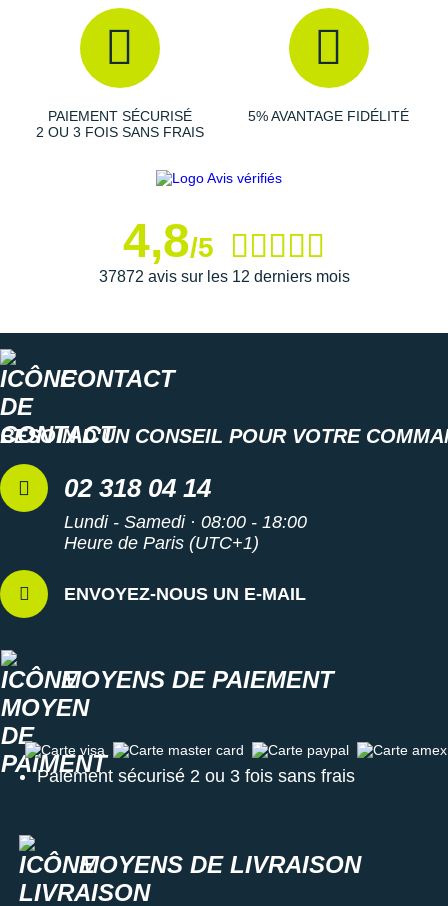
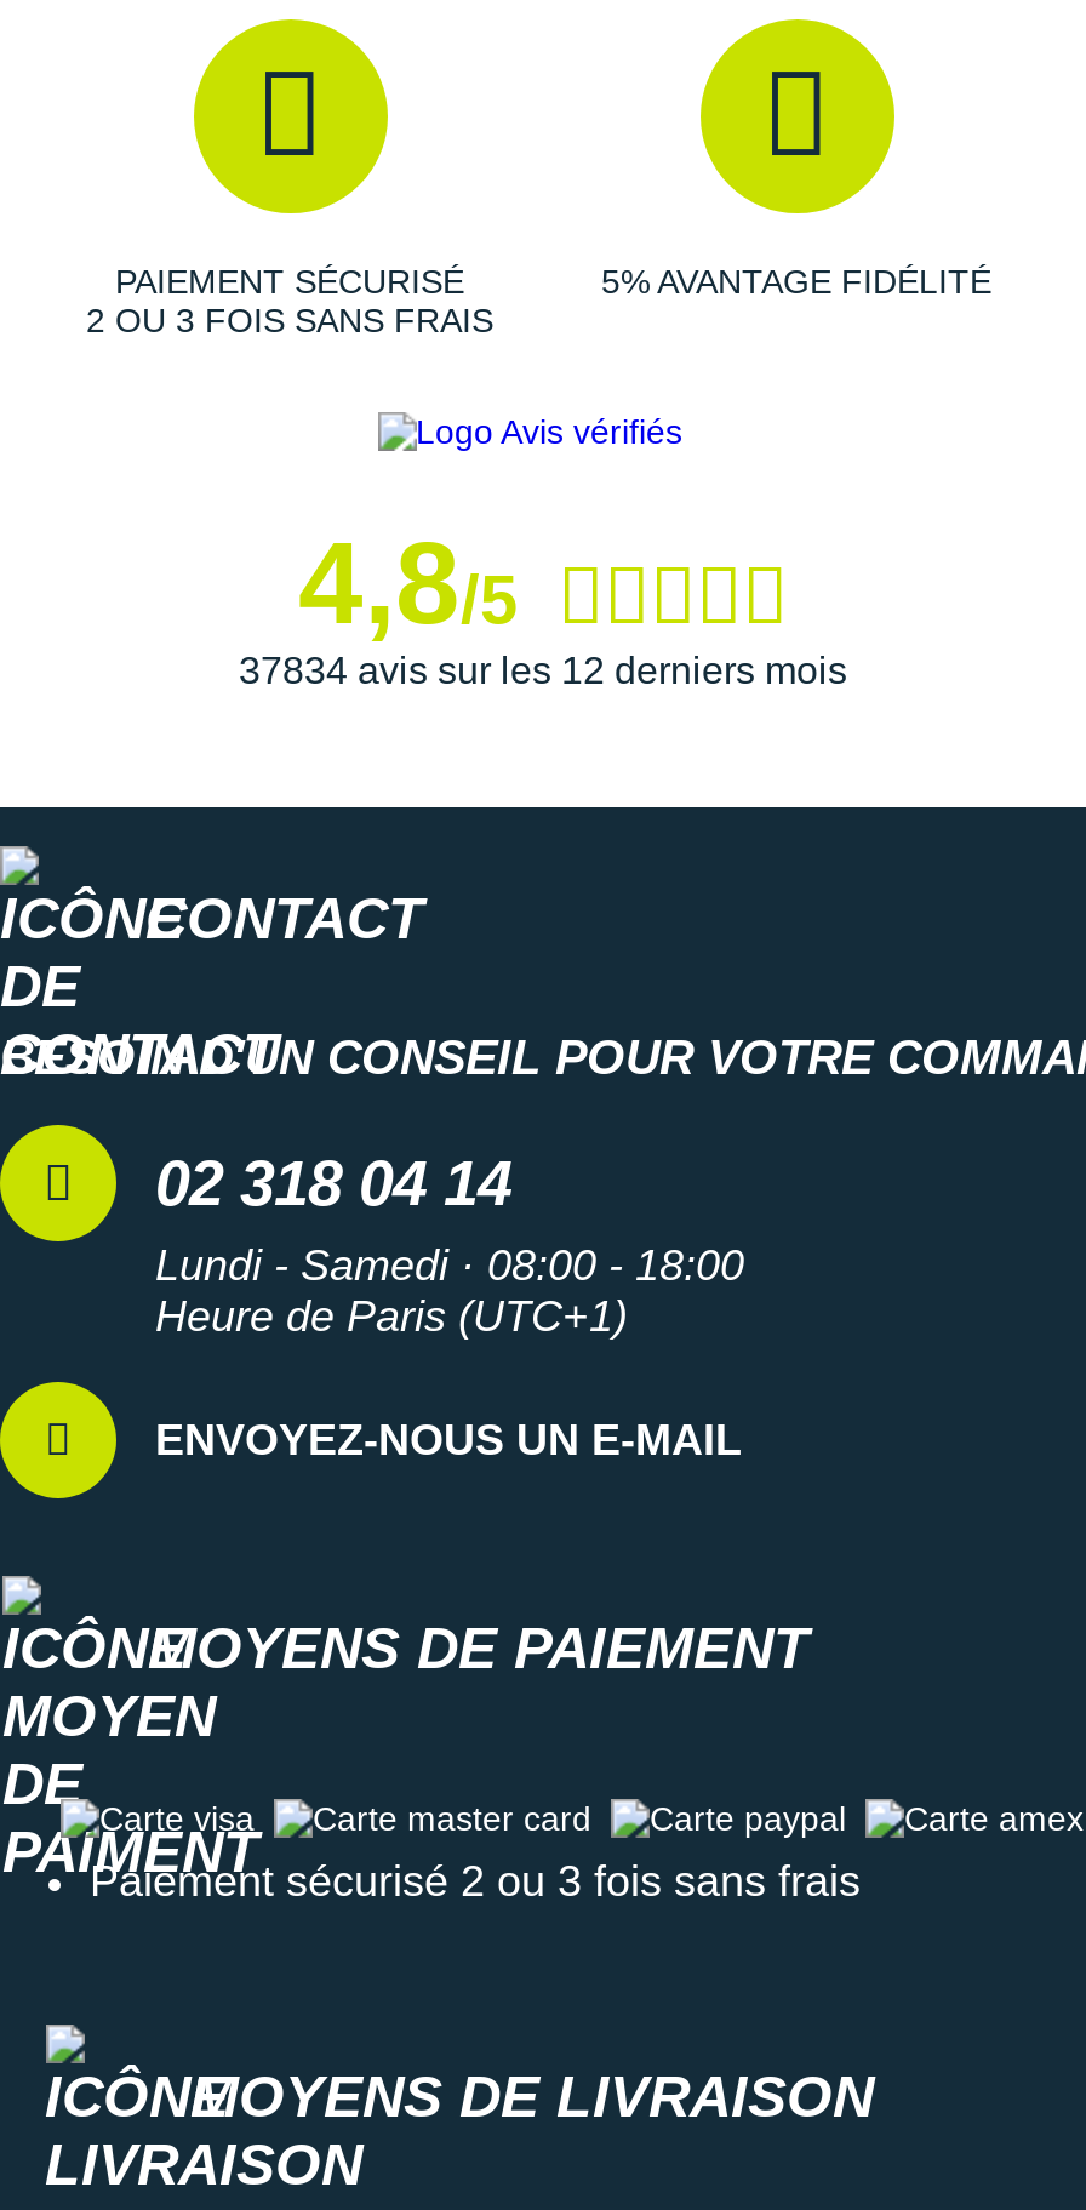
- 37872 avis sur les 12 derniers mois
+ 37834 avis sur les 12 derniers mois
